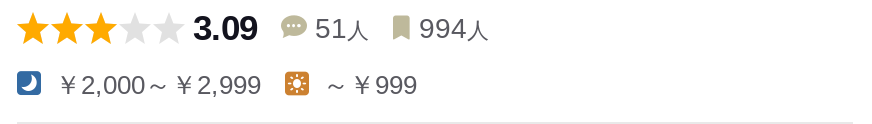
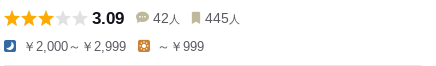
- 51人
+ 42人

- 994人
+ 445人
